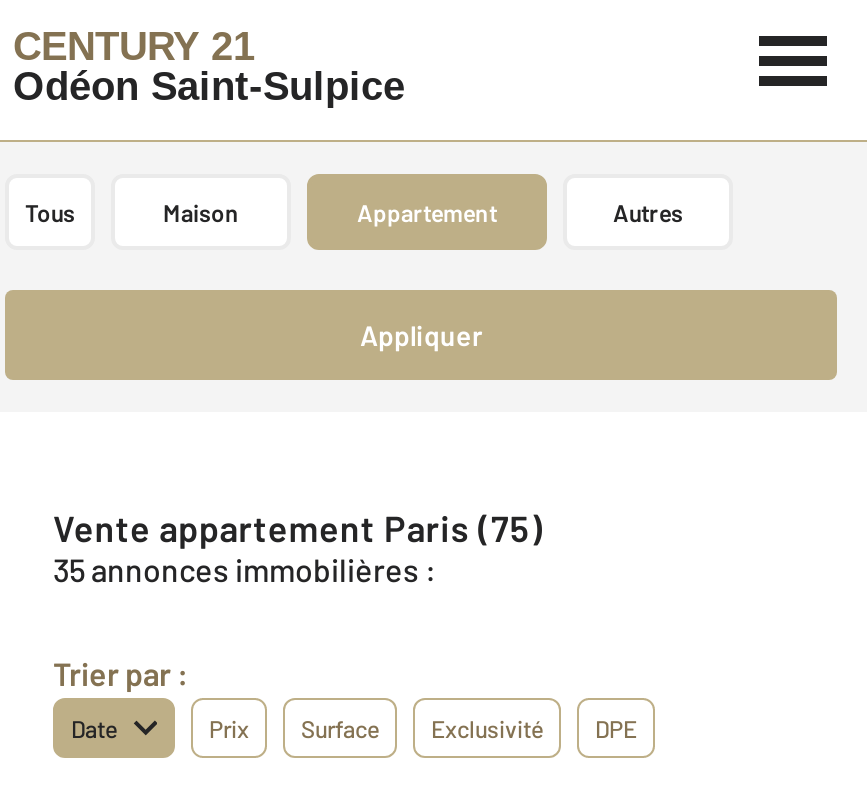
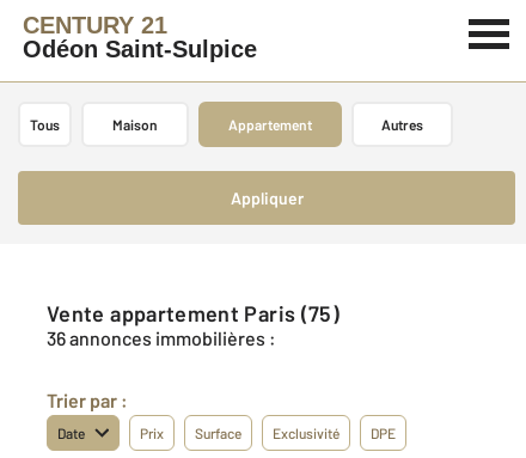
- 35 annonces immobilières :
+ 36 annonces immobilières :
